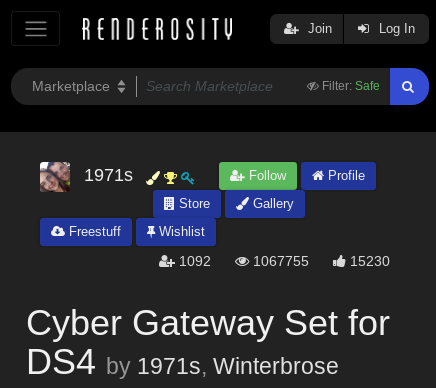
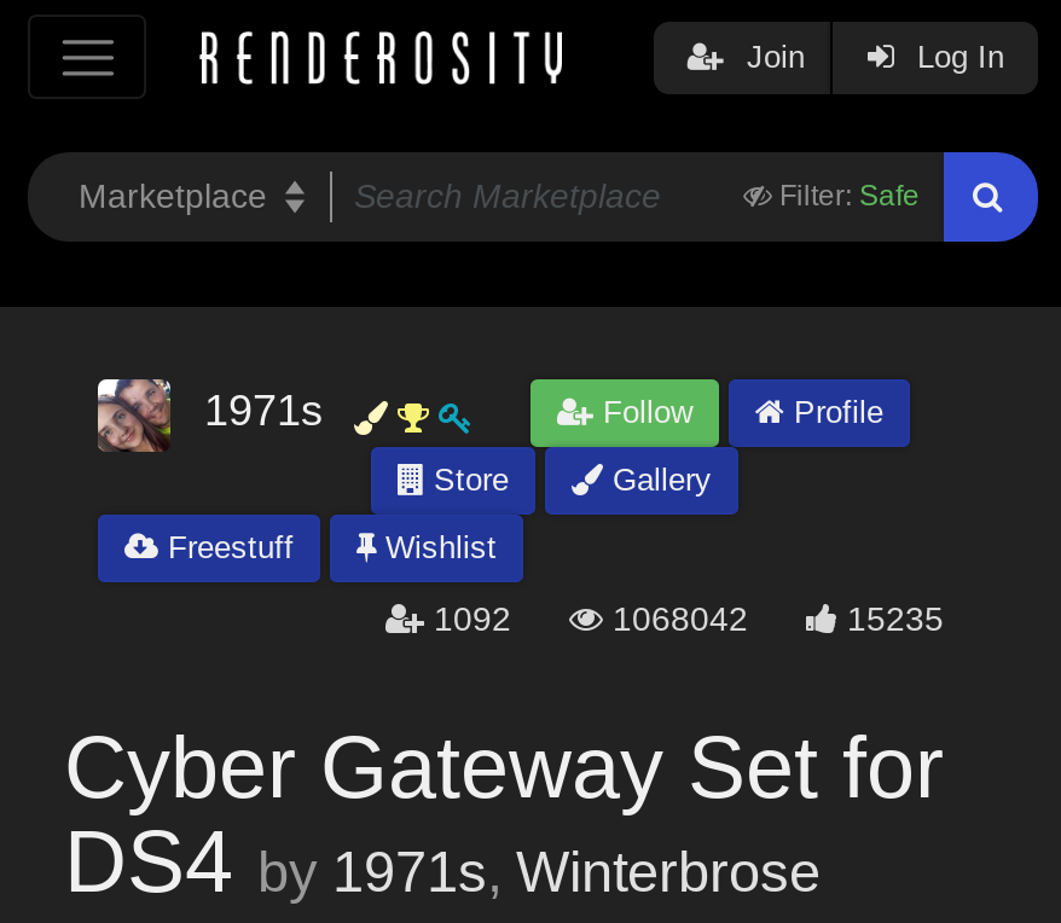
- 1067755
+ 1068042

- 15230
+ 15235
